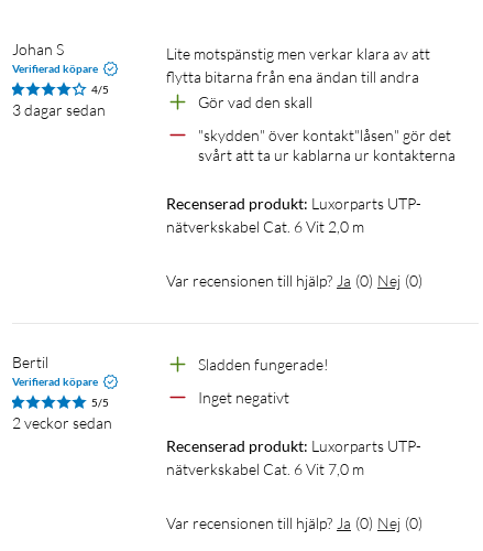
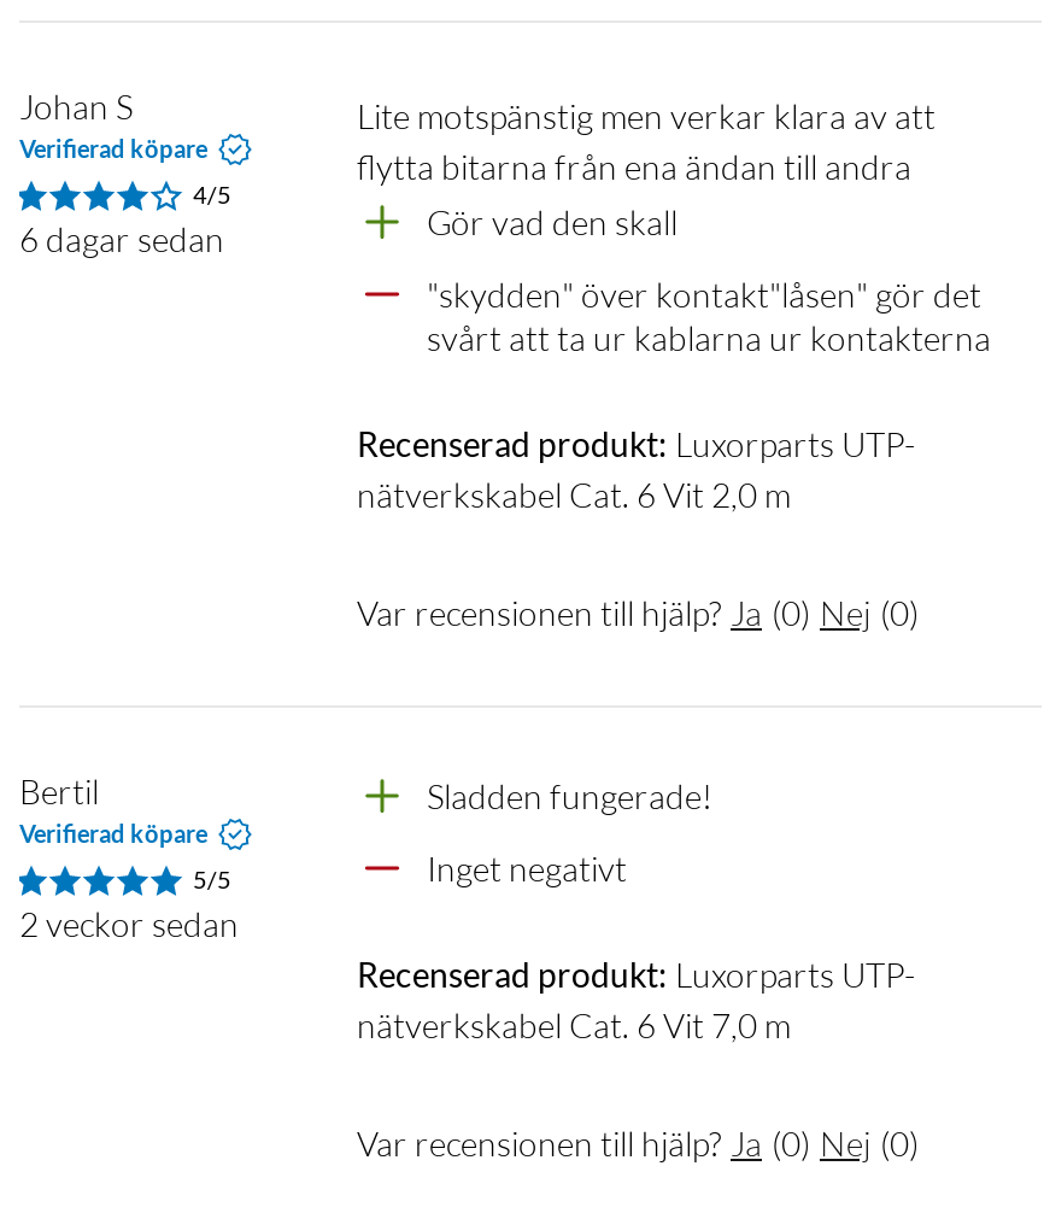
- 3 dagar sedan
+ 6 dagar sedan
